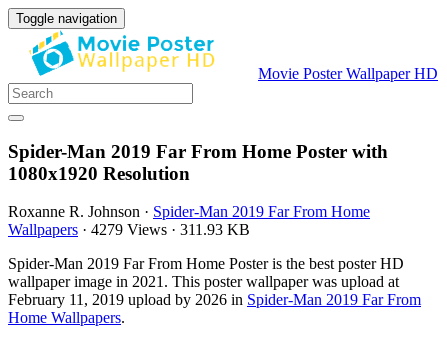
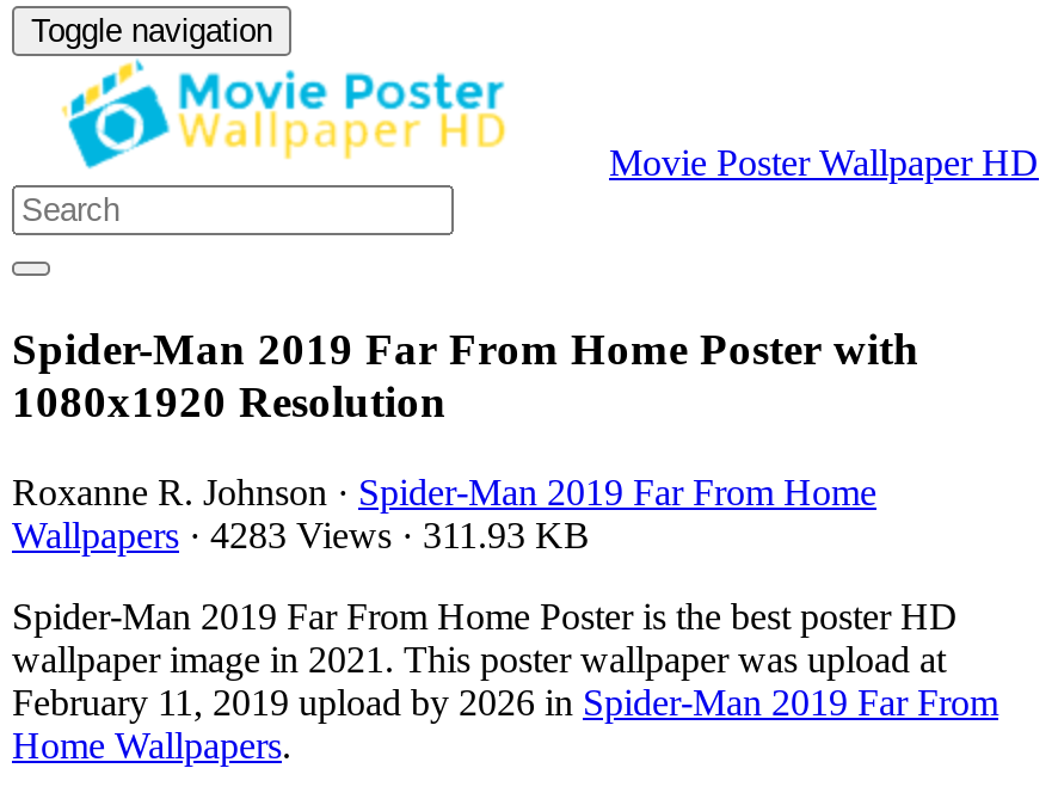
- Wallpapers · 4279 Views · 311.93 KB
+ Wallpapers · 4283 Views · 311.93 KB
